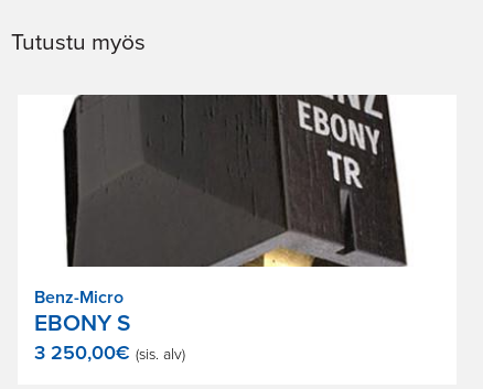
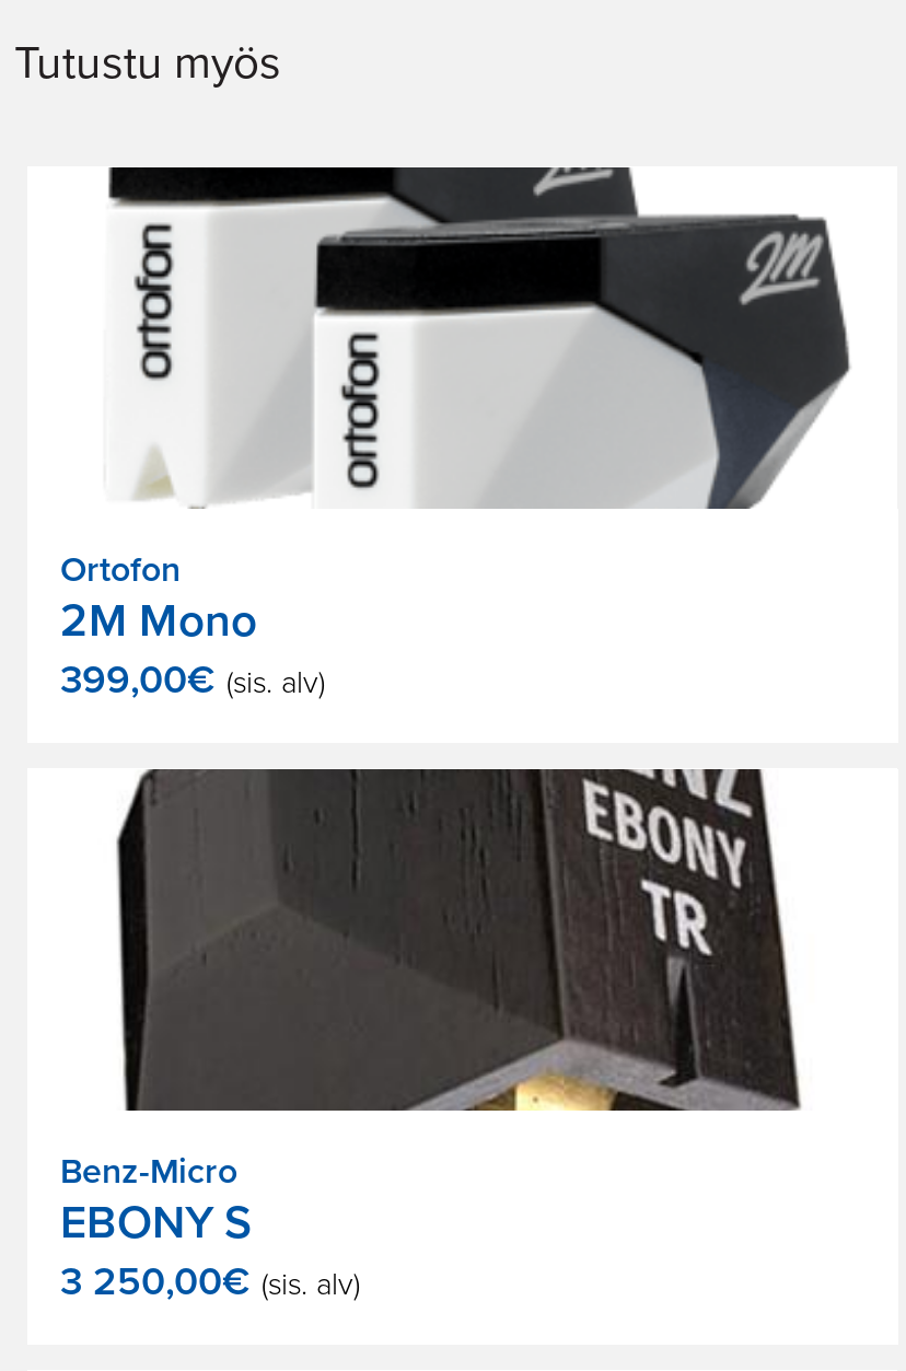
+ [image]
+ Ortofon
+ 2M Mono
+ 399,00€ (sis. alv)
